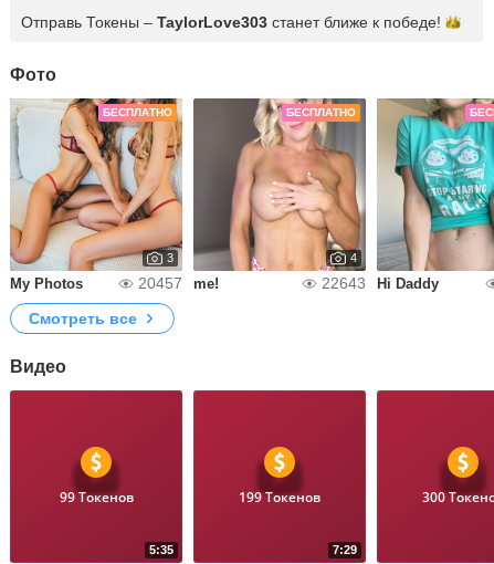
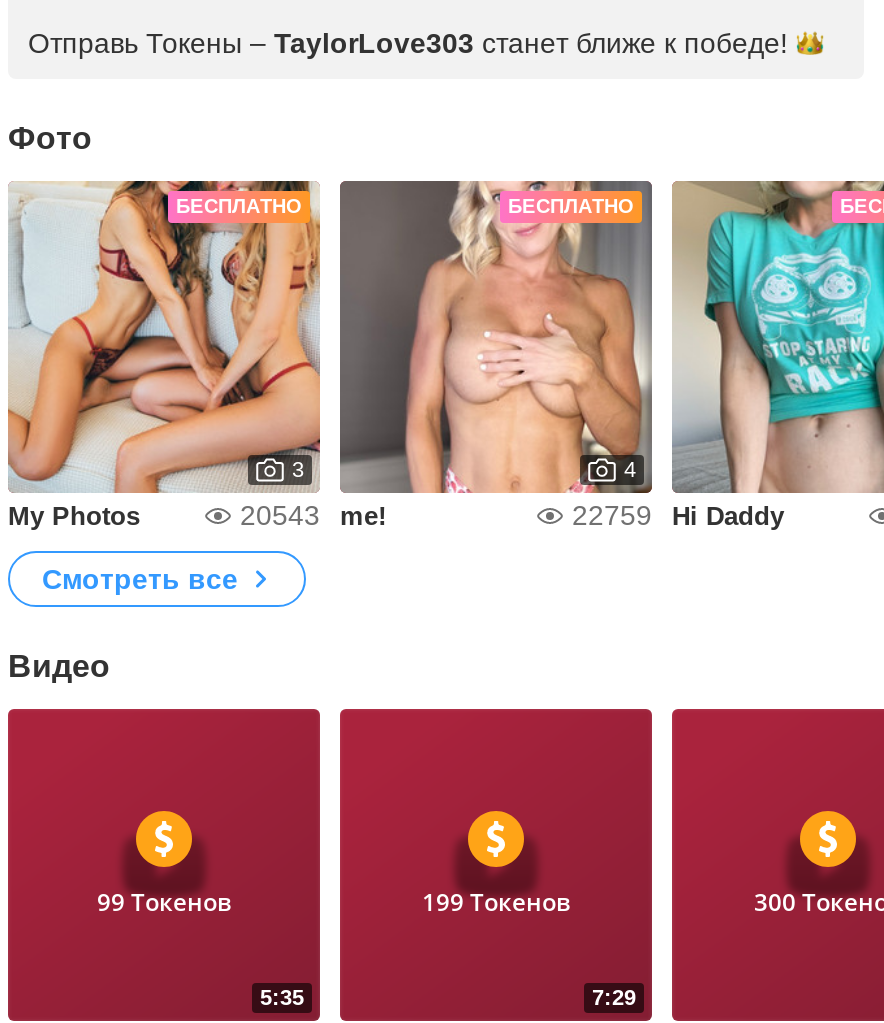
- 20457 me!
+ 20543 me!

- 22643 Hi Daddy
+ 22759 Hi Daddy
